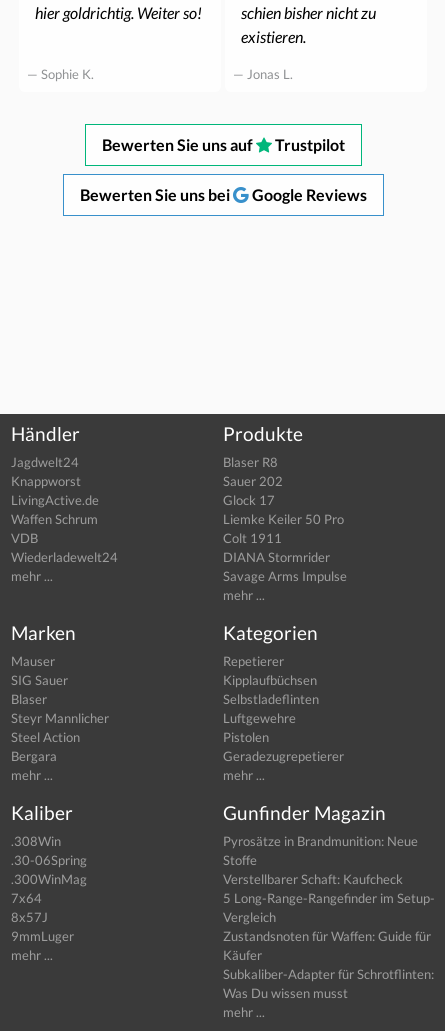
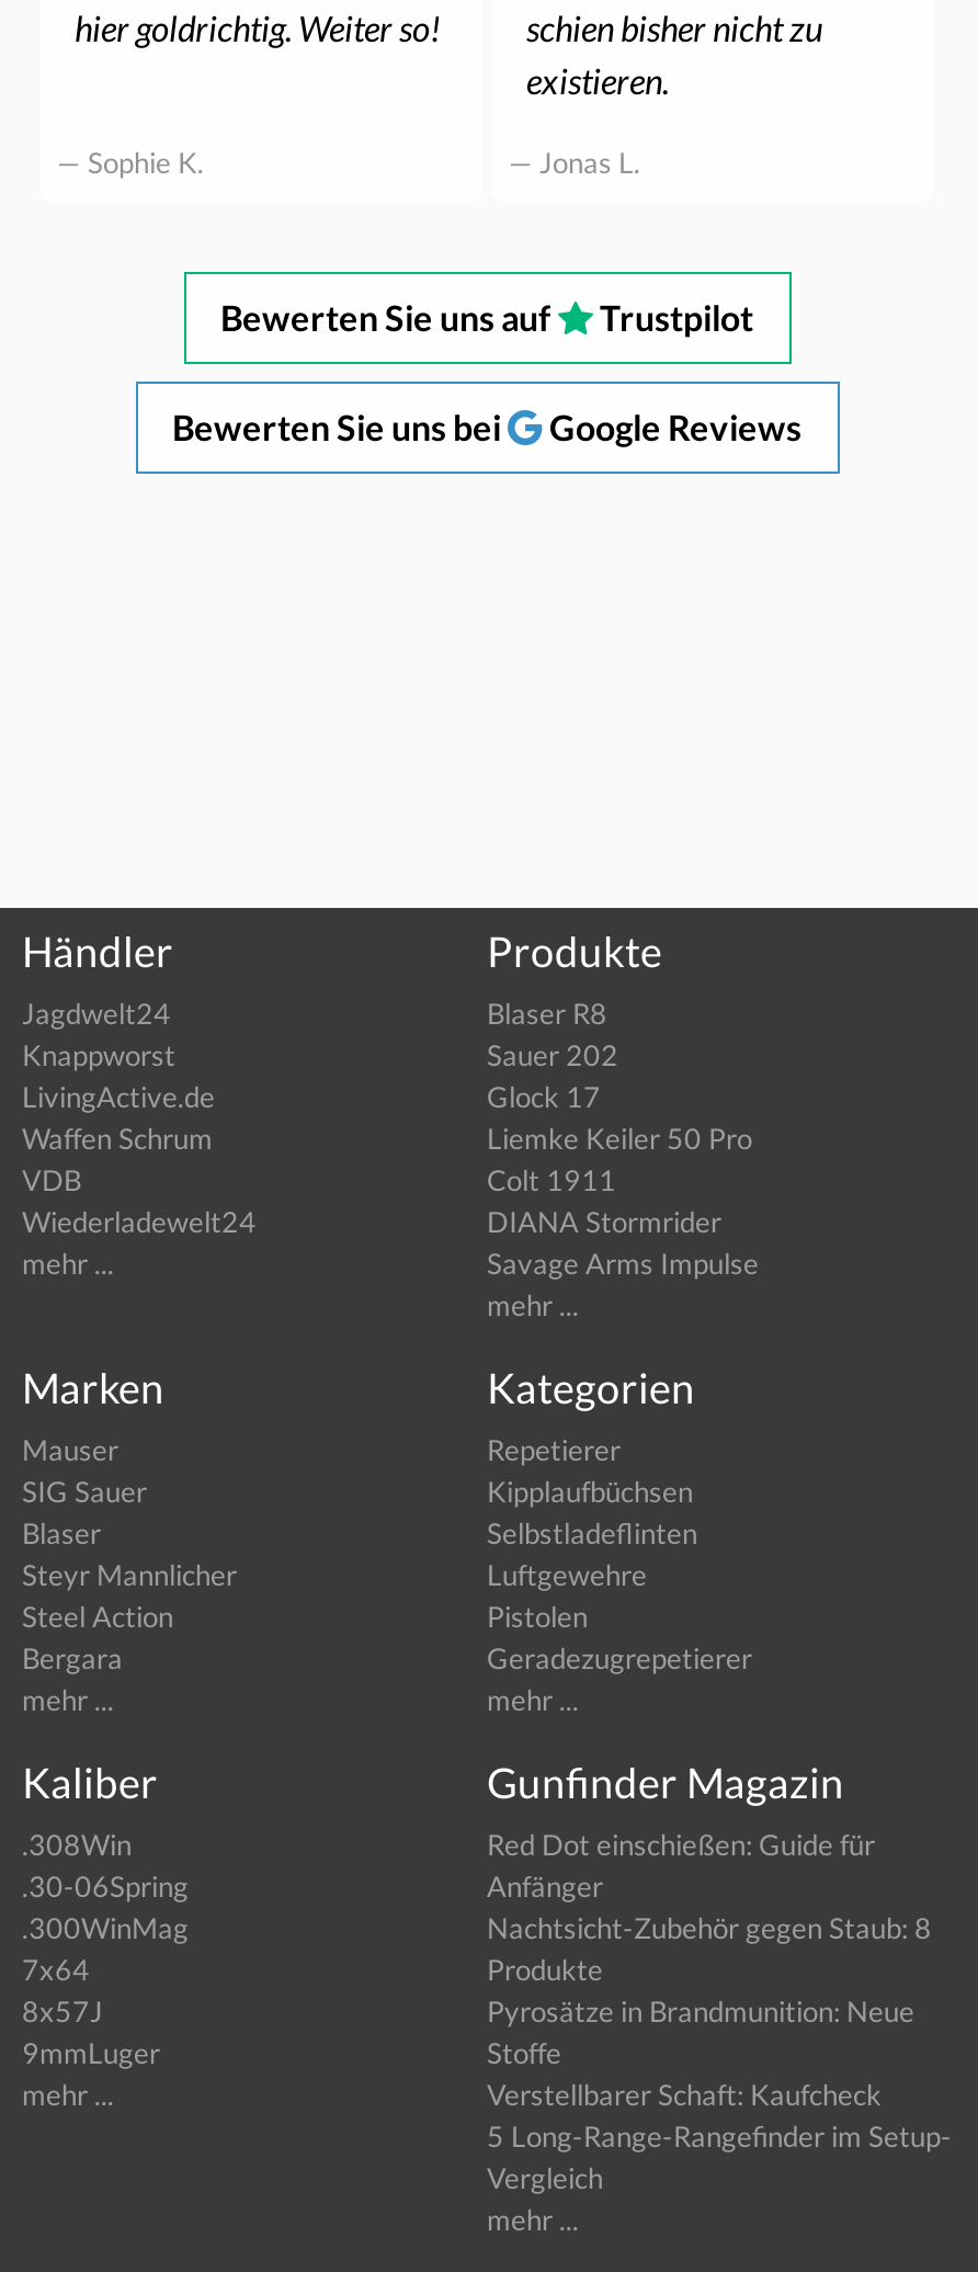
moved down: Pyrosätze in Brandmunition: Neue | Stoffe | Verstellbarer Schaft: Kaufcheck | 5 Long-Range-Rangefinder im Setup- | Vergleich

+ Red Dot einschießen: Guide für
+ Anfänger
+ Nachtsicht-Zubehör gegen Staub: 8
+ Produkte

- Zustandsnoten für Waffen: Guide für
- Käufer
- Subkaliber-Adapter für Schrotflinten:
- Was Du wissen musst
